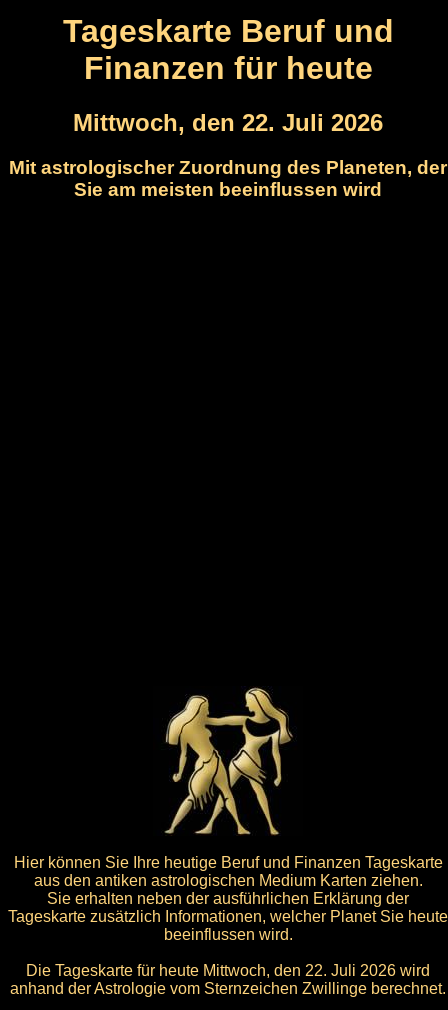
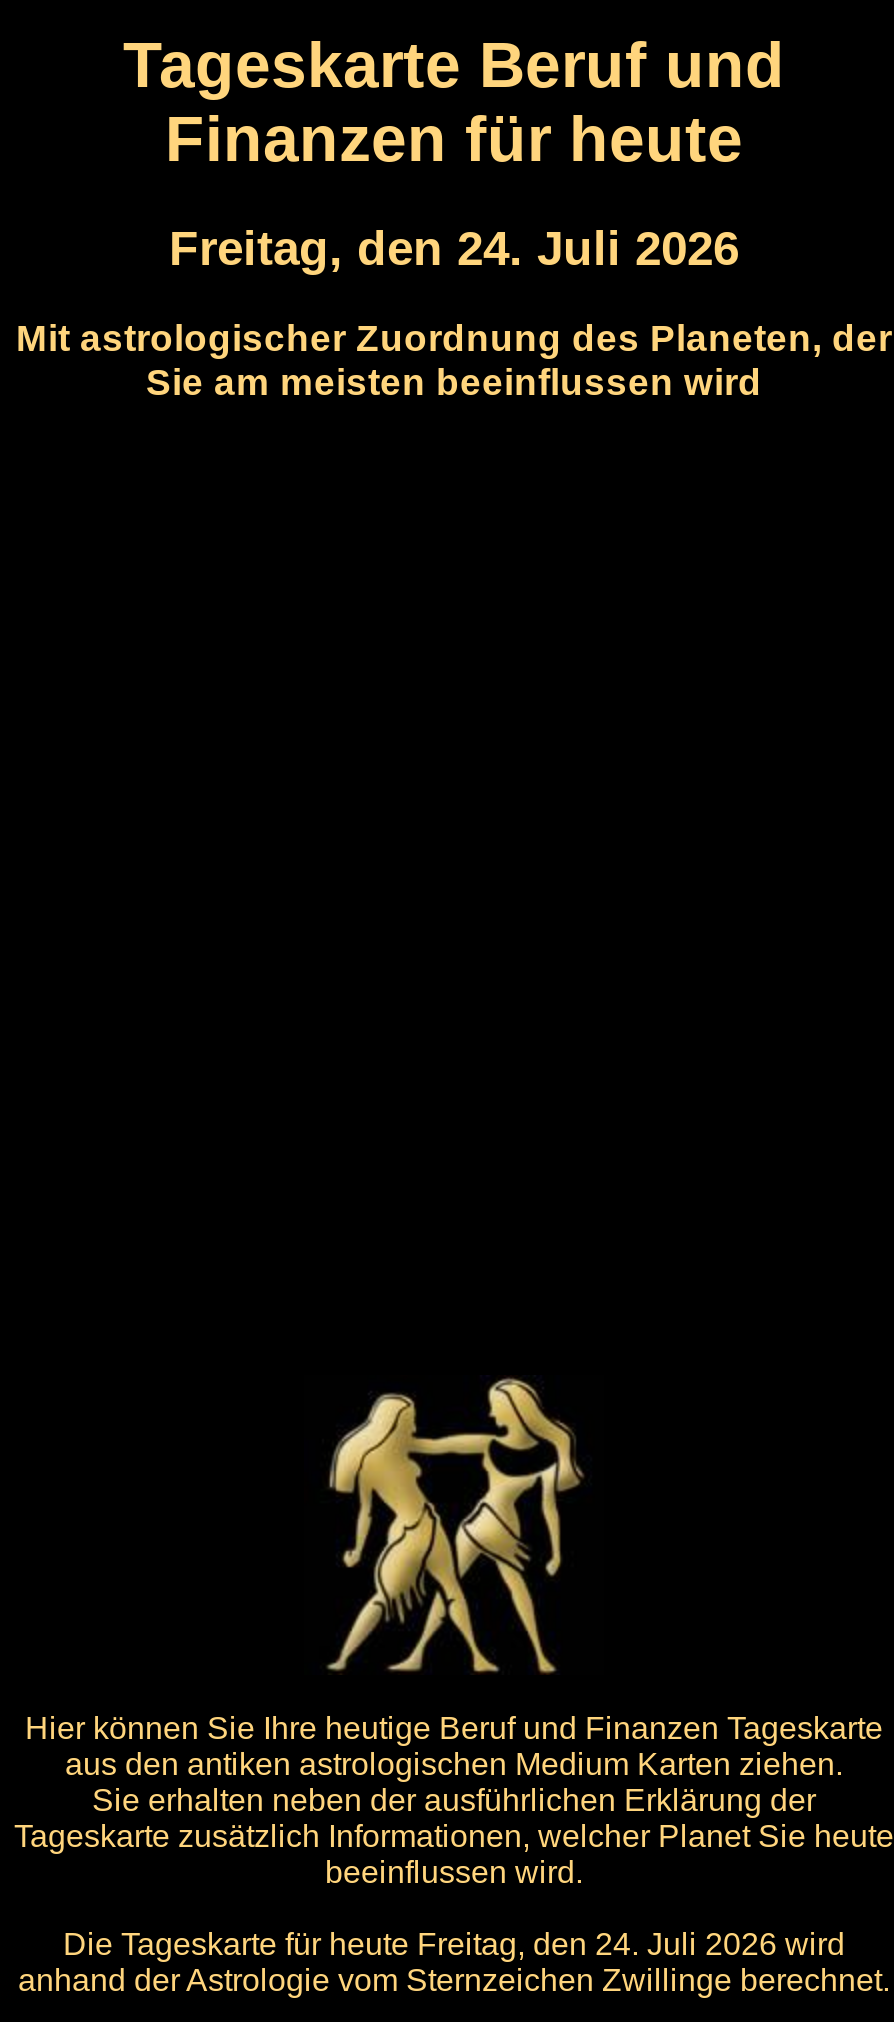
- Mittwoch, den 22. Juli 2026
+ Freitag, den 24. Juli 2026

- Die Tageskarte für heute Mittwoch, den 22. Juli 2026 wird
+ Die Tageskarte für heute Freitag, den 24. Juli 2026 wird
